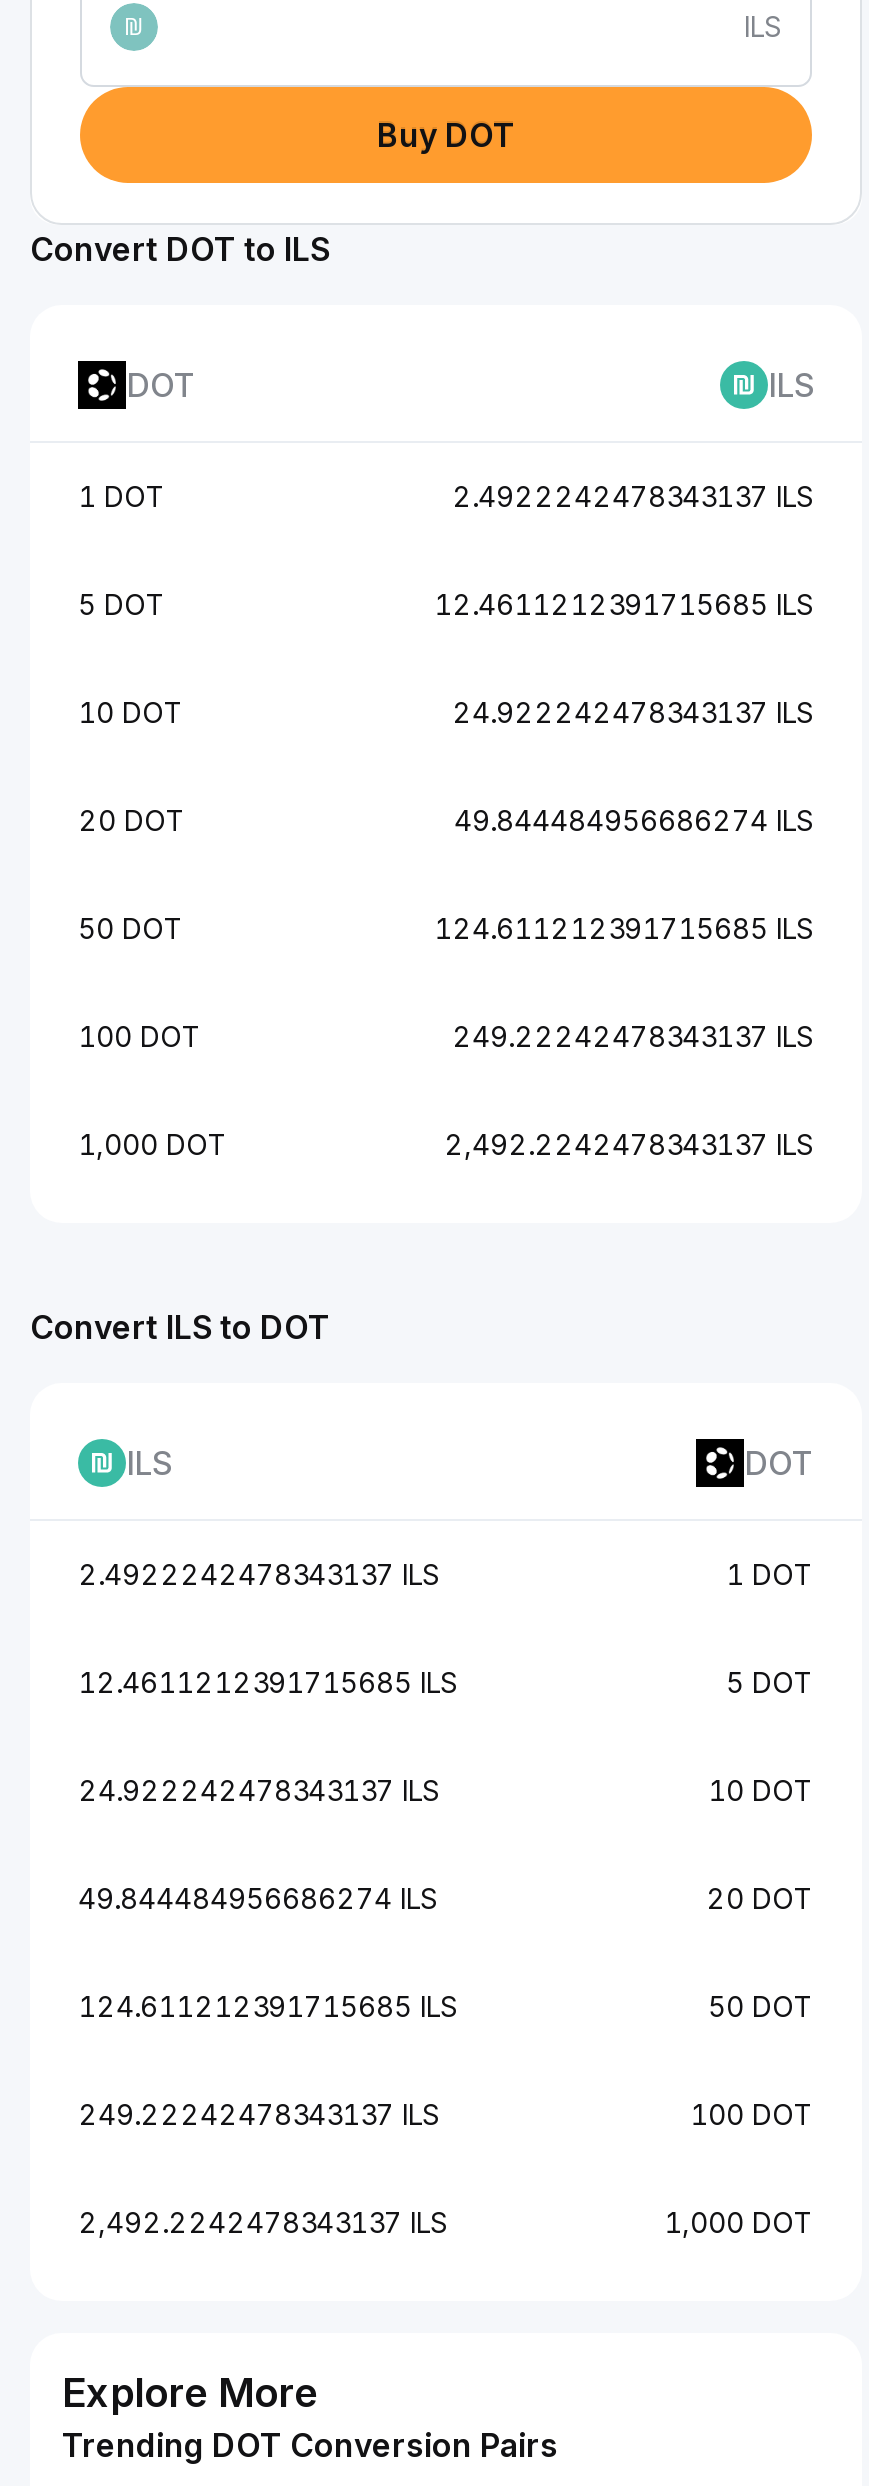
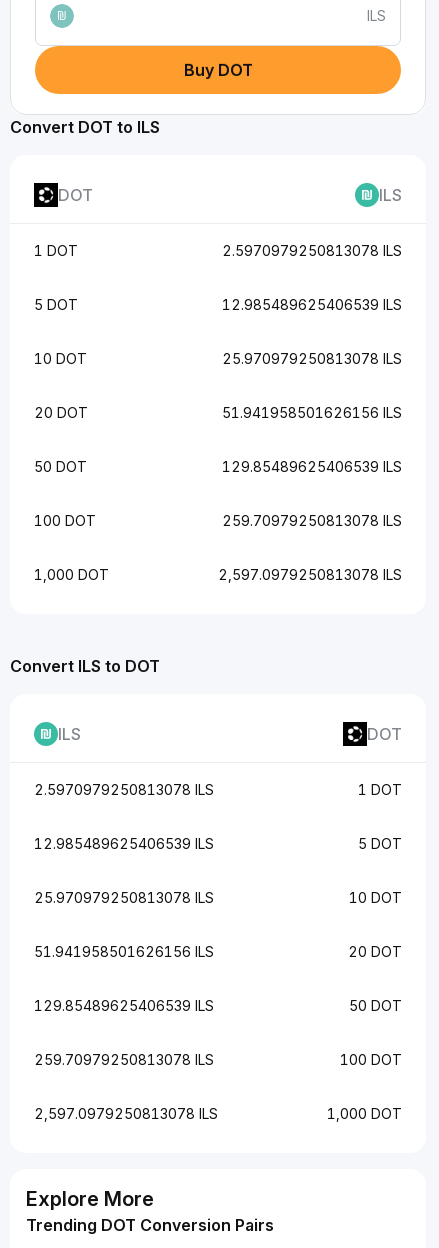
- 2.4922242478343137 ILS
+ 2.5970979250813078 ILS

- 12.4611212391715685 ILS
+ 12.985489625406539 ILS

- 24.922242478343137 ILS
+ 25.970979250813078 ILS

- 49.844484956686274 ILS
+ 51.941958501626156 ILS

- 124.611212391715685 ILS
+ 129.85489625406539 ILS

- 249.22242478343137 ILS
+ 259.70979250813078 ILS

- 2,492.2242478343137 ILS
+ 2,597.0979250813078 ILS

- 2.4922242478343137 ILS
+ 2.5970979250813078 ILS

- 12.4611212391715685 ILS
+ 12.985489625406539 ILS

- 24.922242478343137 ILS
+ 25.970979250813078 ILS

- 49.844484956686274 ILS
+ 51.941958501626156 ILS

- 124.611212391715685 ILS
+ 129.85489625406539 ILS

- 249.22242478343137 ILS
+ 259.70979250813078 ILS

- 2,492.2242478343137 ILS
+ 2,597.0979250813078 ILS
